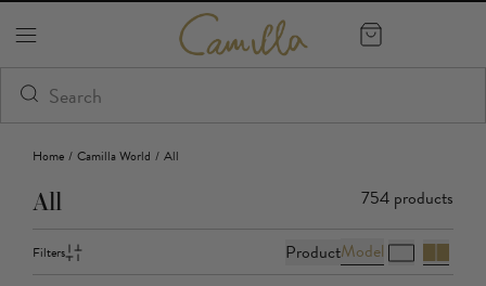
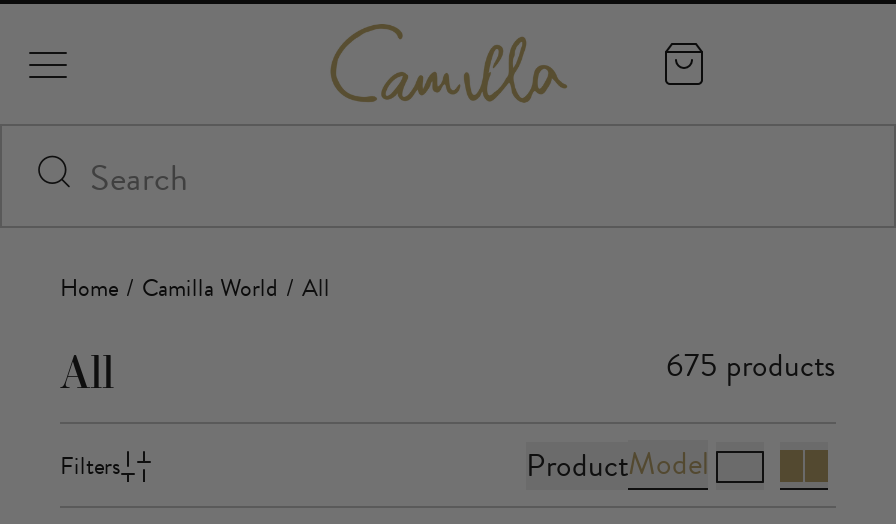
- 754 products
+ 675 products
